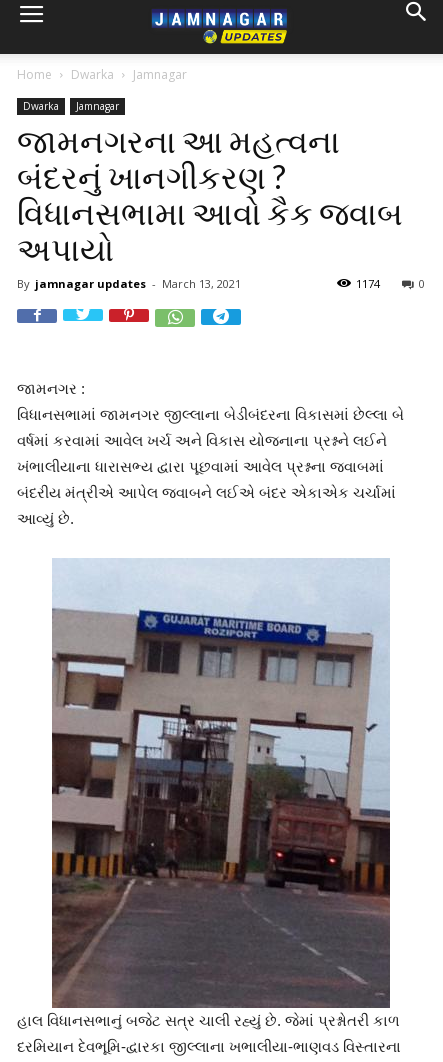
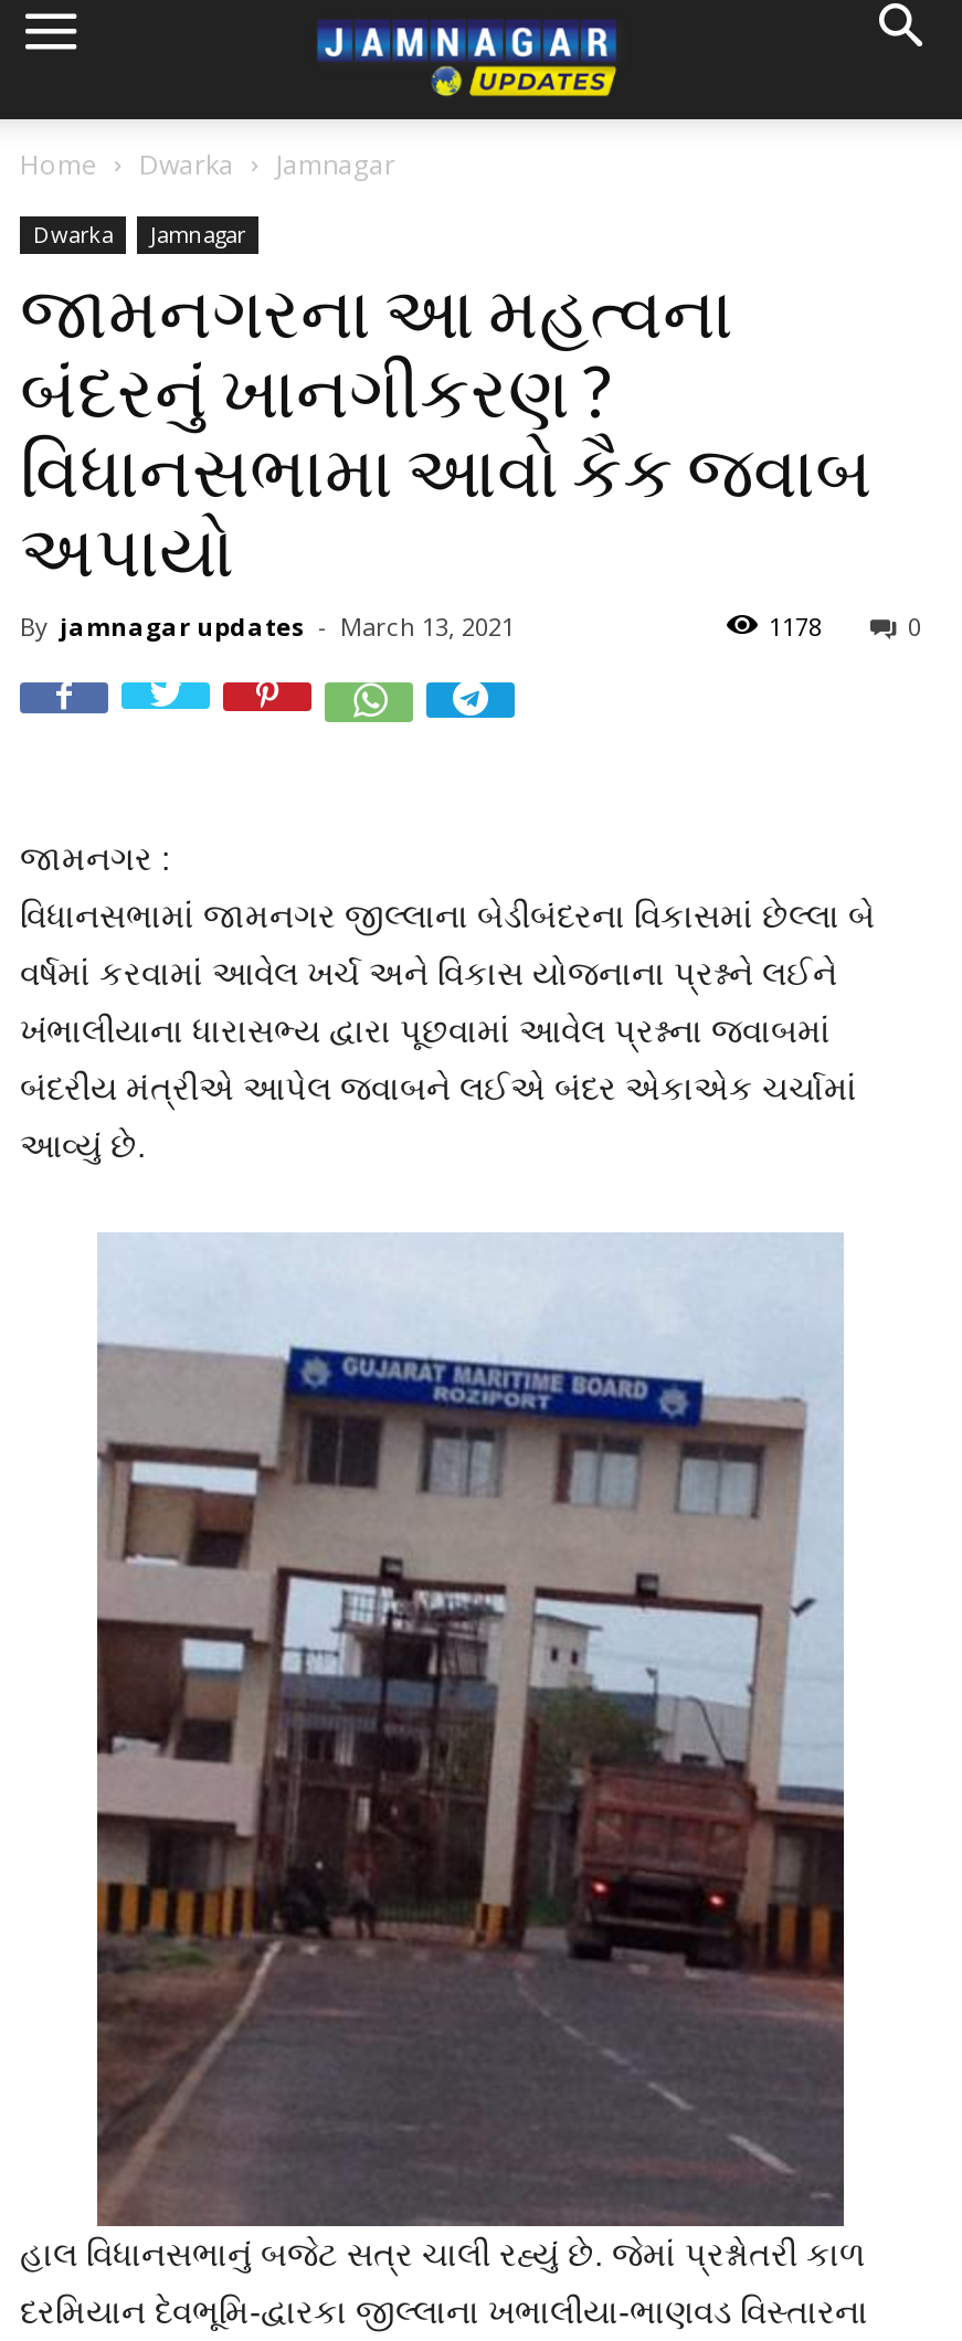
- 1174
+ 1178
